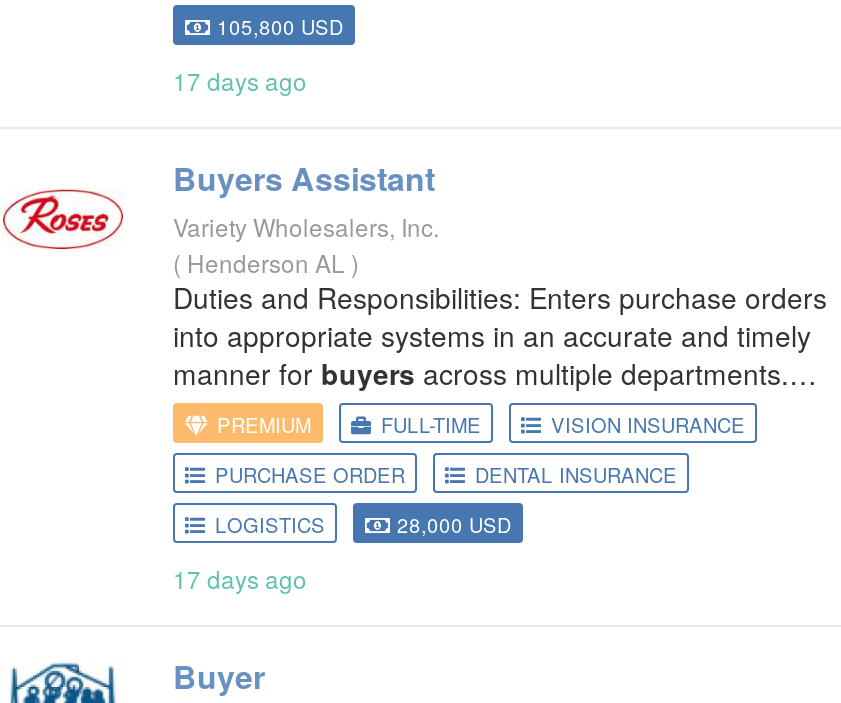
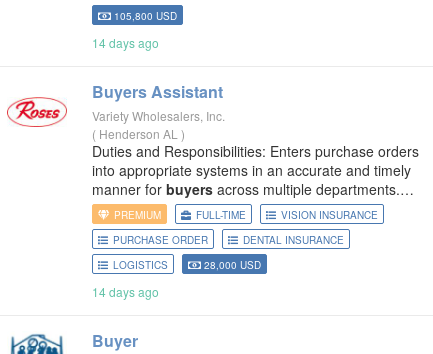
- 17 days ago
+ 14 days ago

- 17 days ago
+ 14 days ago
